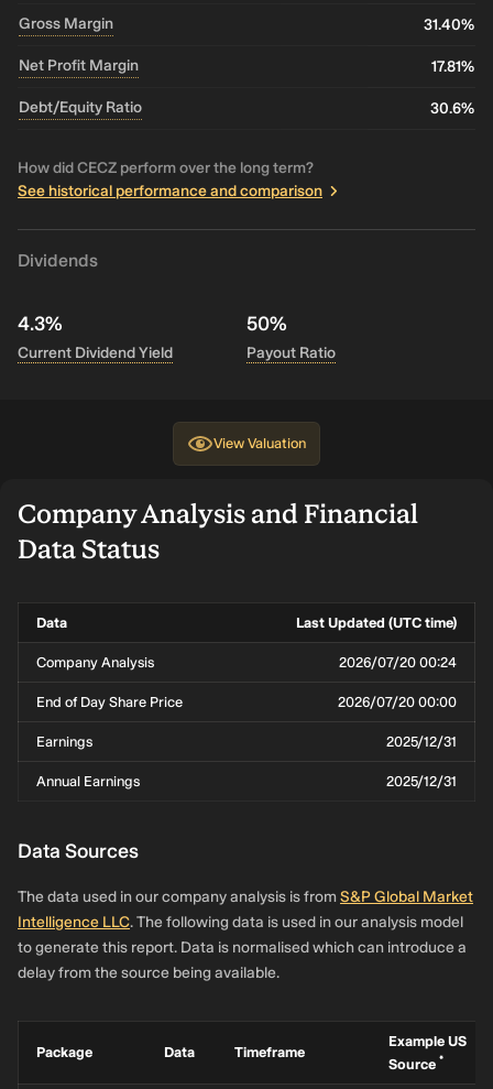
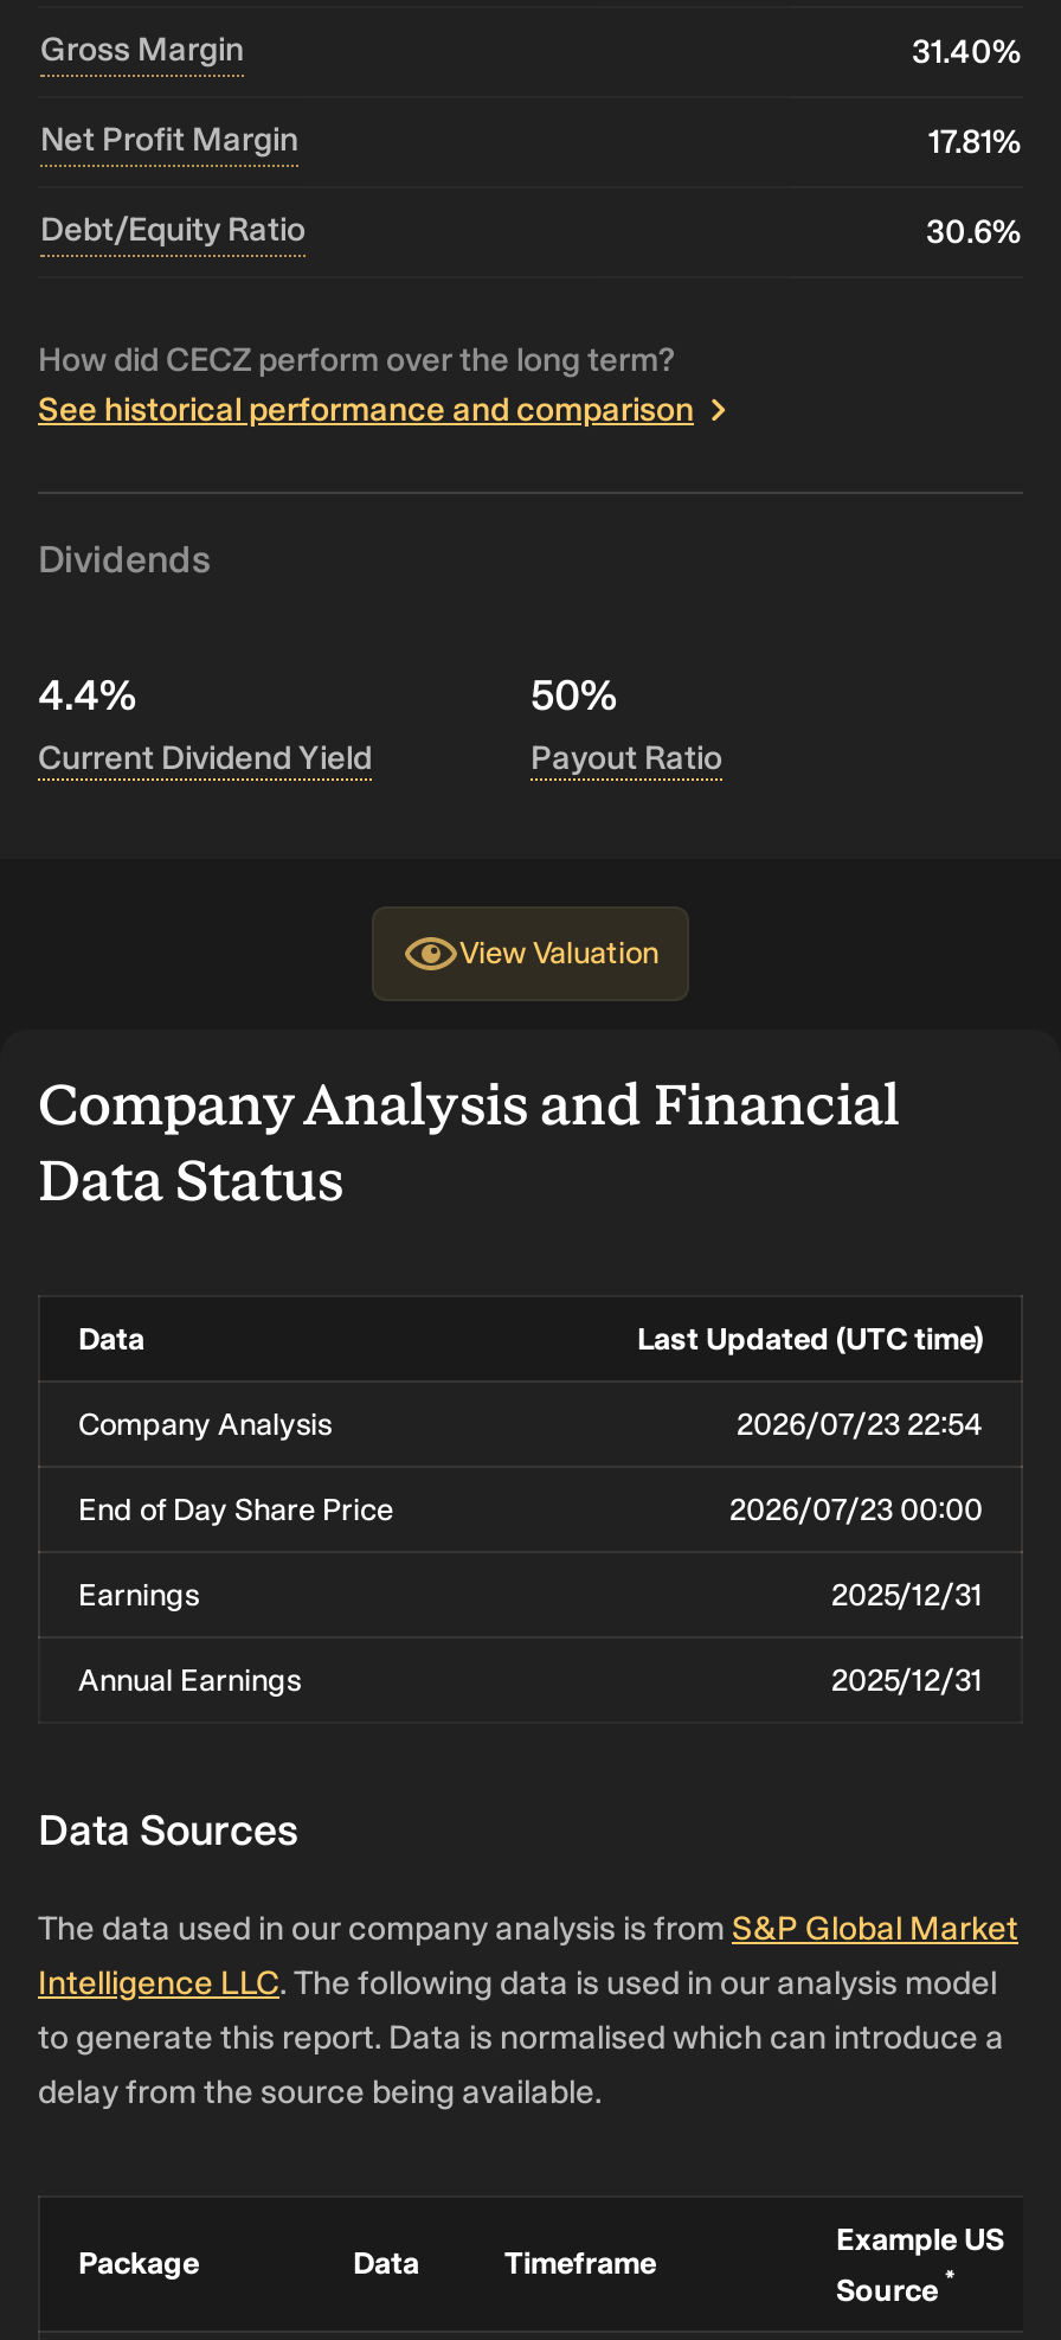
- 4.3%
+ 4.4%

- 2026/07/20 00:24
+ 2026/07/23 22:54

- 2026/07/20 00:00
+ 2026/07/23 00:00
